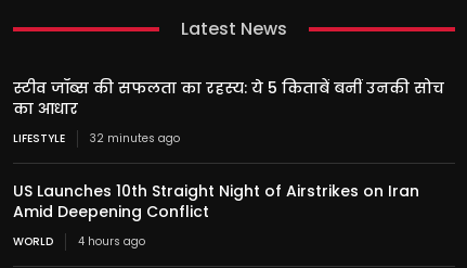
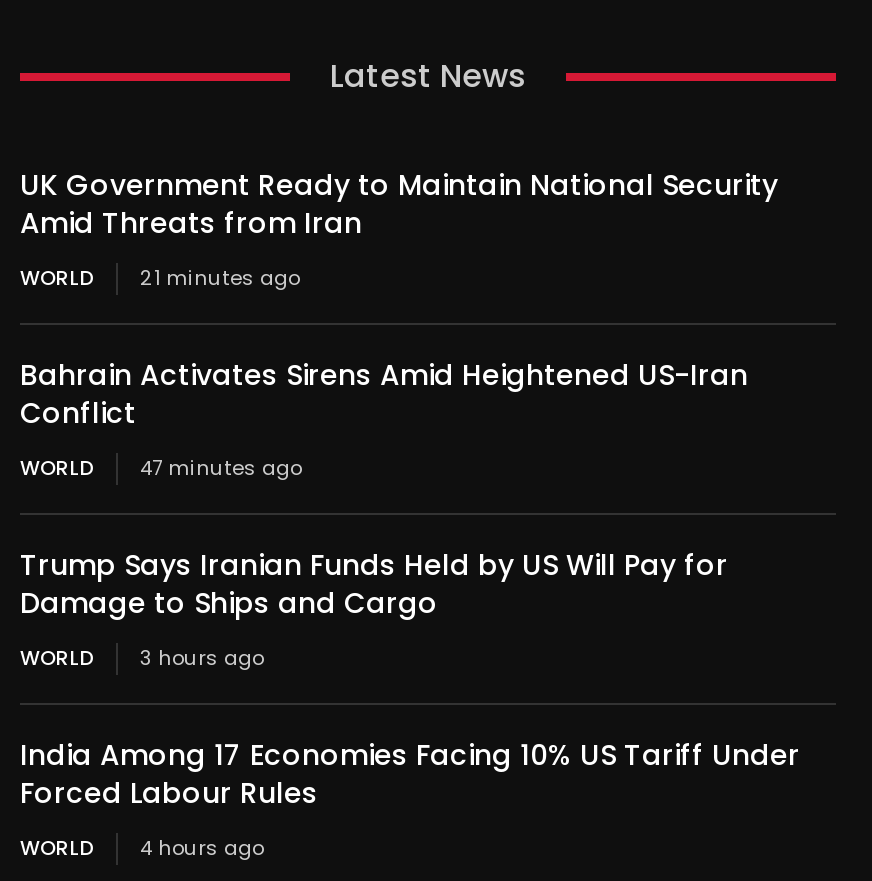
- स्टीव जॉब्स की सफलता का रहस्य: ये 5 किताबें बनीं उनकी सोच
- का आधार
- LIFESTYLE
- 32 minutes ago
- US Launches 10th Straight Night of Airstrikes on Iran
- Amid Deepening Conflict
+ UK Government Ready to Maintain National Security
+ Amid Threats from Iran
+ WORLD
+ 21 minutes ago
+ Bahrain Activates Sirens Amid Heightened US-Iran
+ Conflict
+ WORLD
+ 47 minutes ago
+ Trump Says Iranian Funds Held by US Will Pay for
+ Damage to Ships and Cargo
+ WORLD
+ 3 hours ago
+ India Among 17 Economies Facing 10% US Tariff Under
+ Forced Labour Rules
